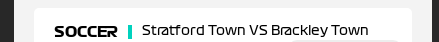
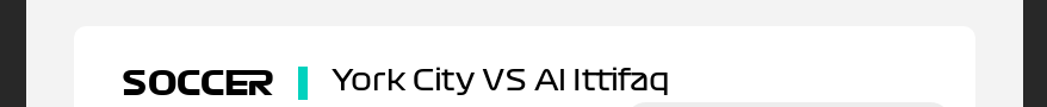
- Stratford Town VS Brackley Town
+ York City VS Al Ittifaq
